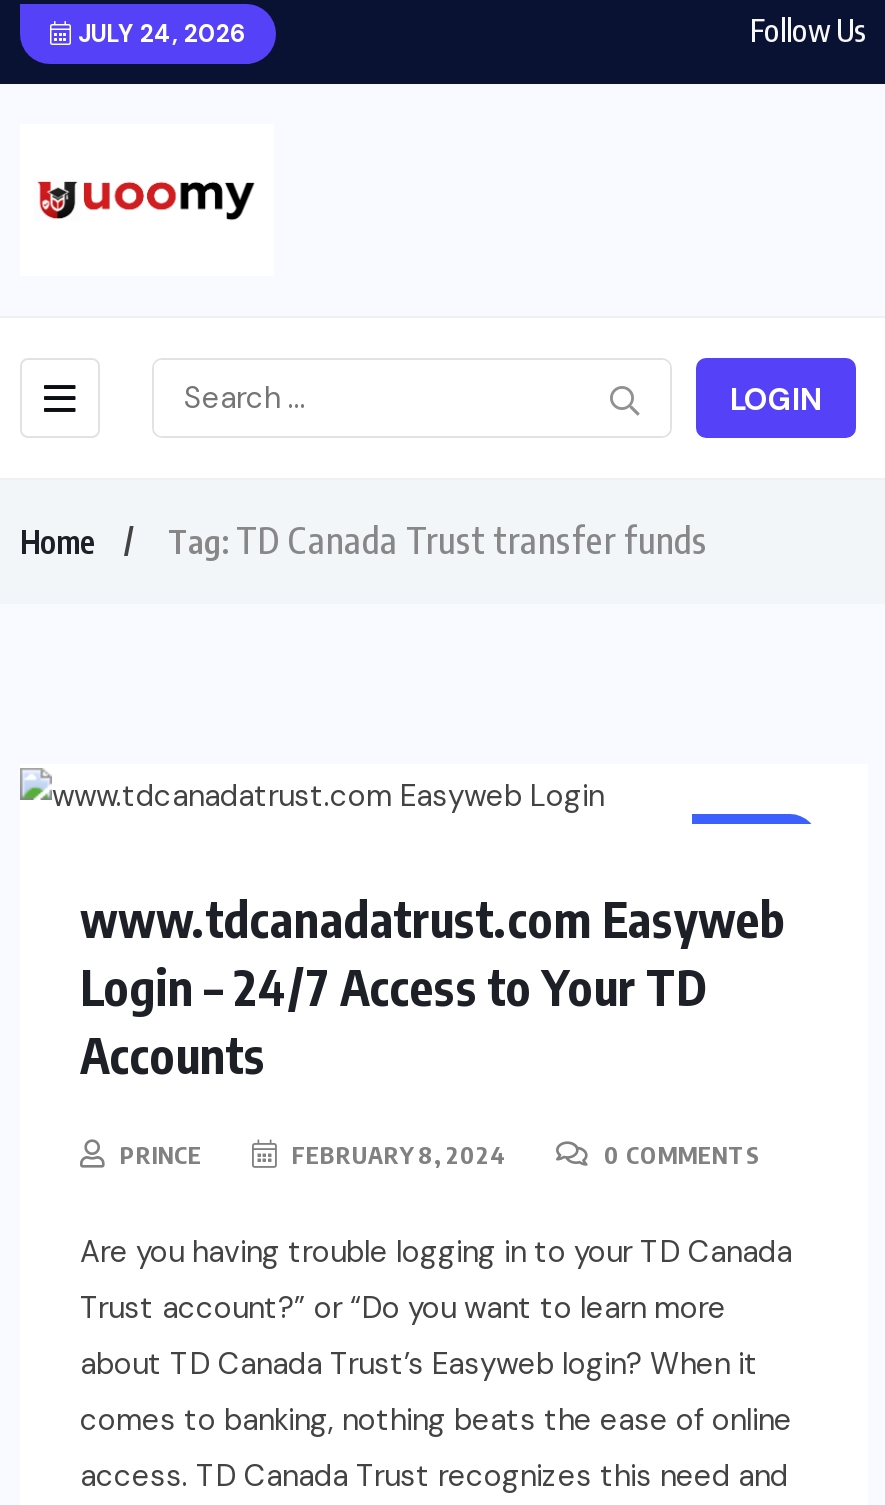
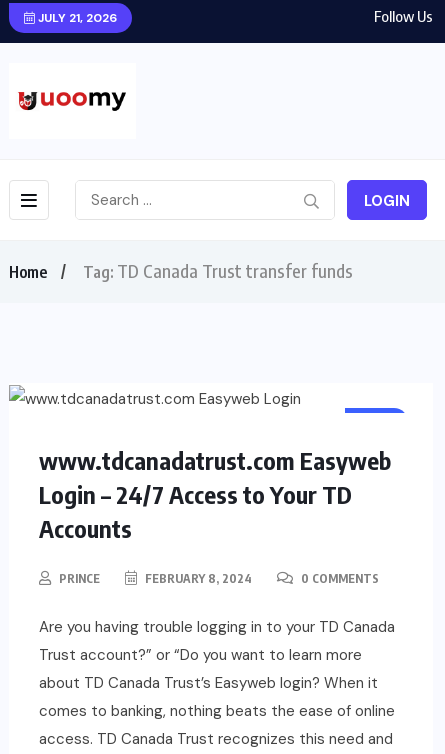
- JULY 24, 2026
+ JULY 21, 2026
